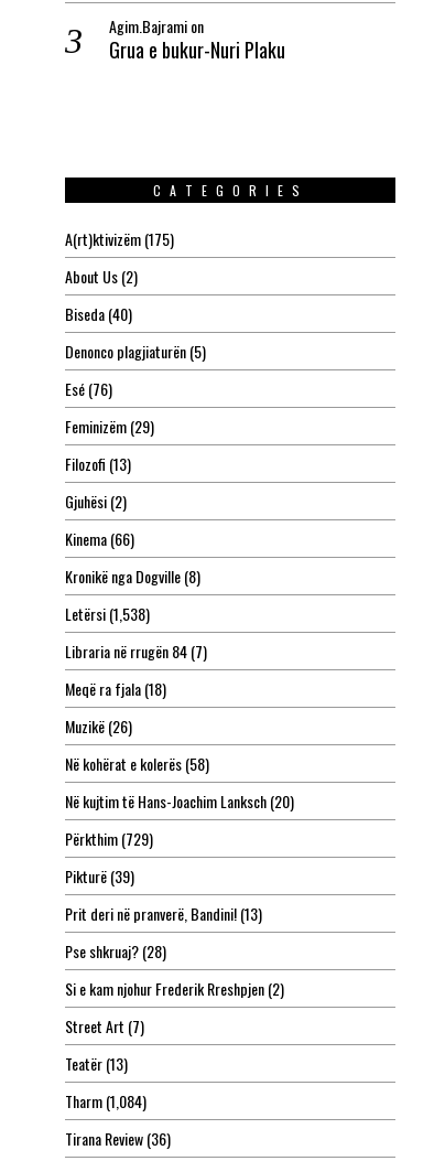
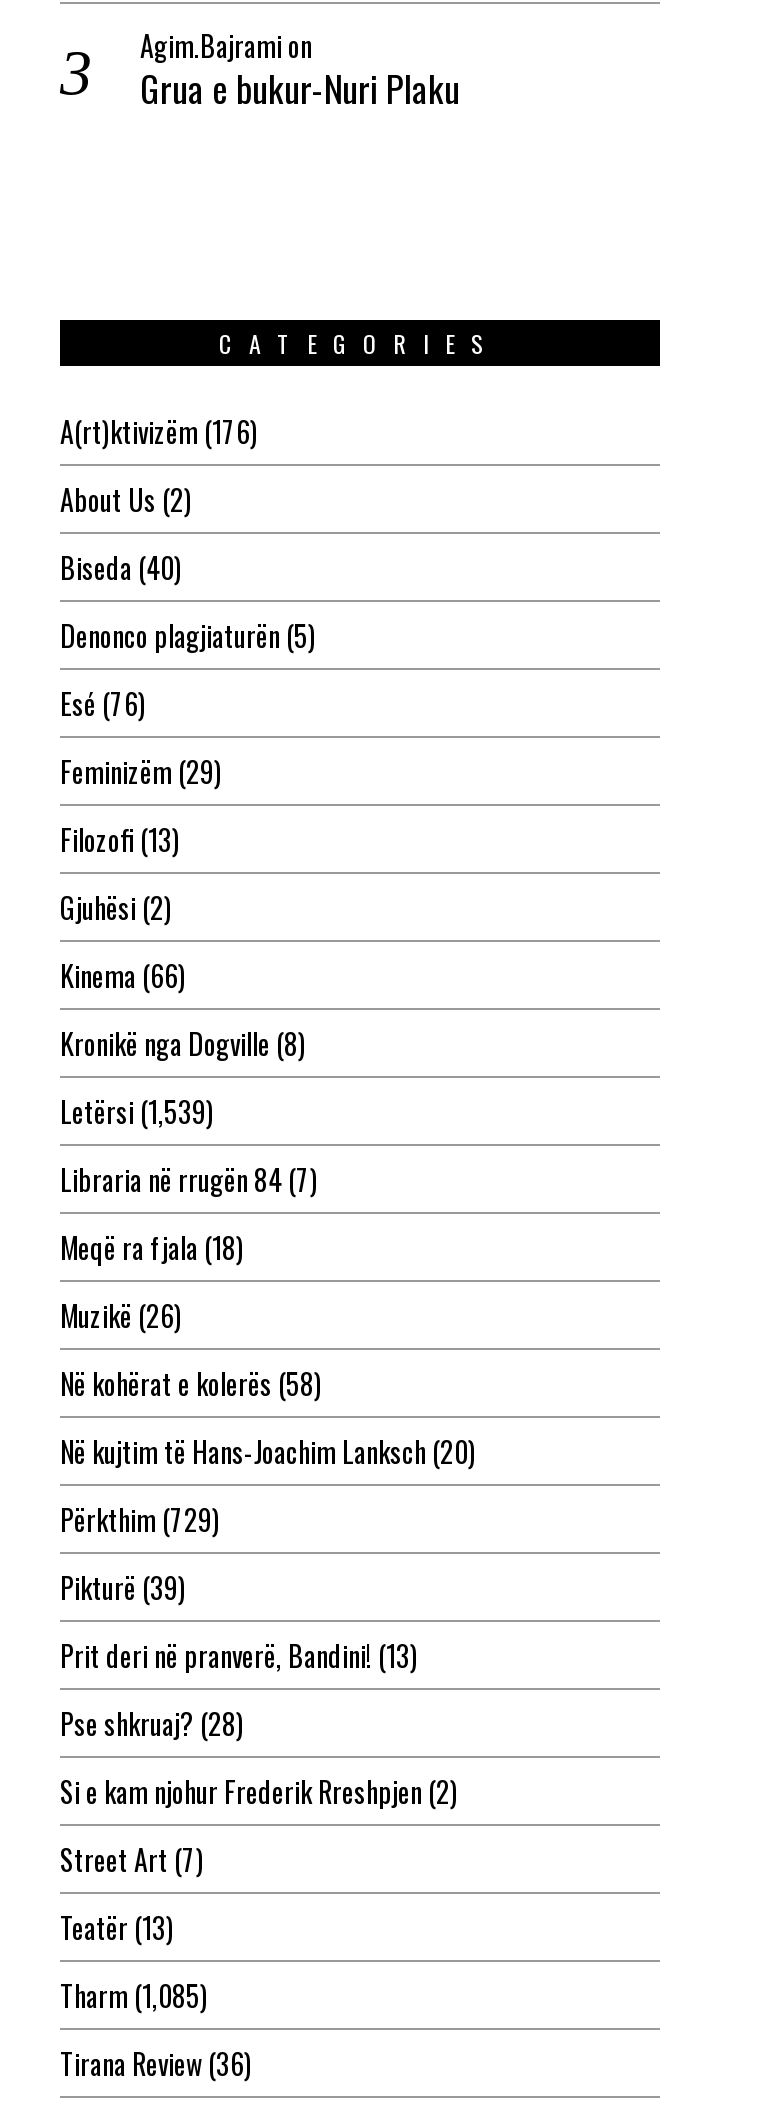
- A(rt)ktivizëm (175)
+ A(rt)ktivizëm (176)

- Letërsi (1,538)
+ Letërsi (1,539)

- Tharm (1,084)
+ Tharm (1,085)
